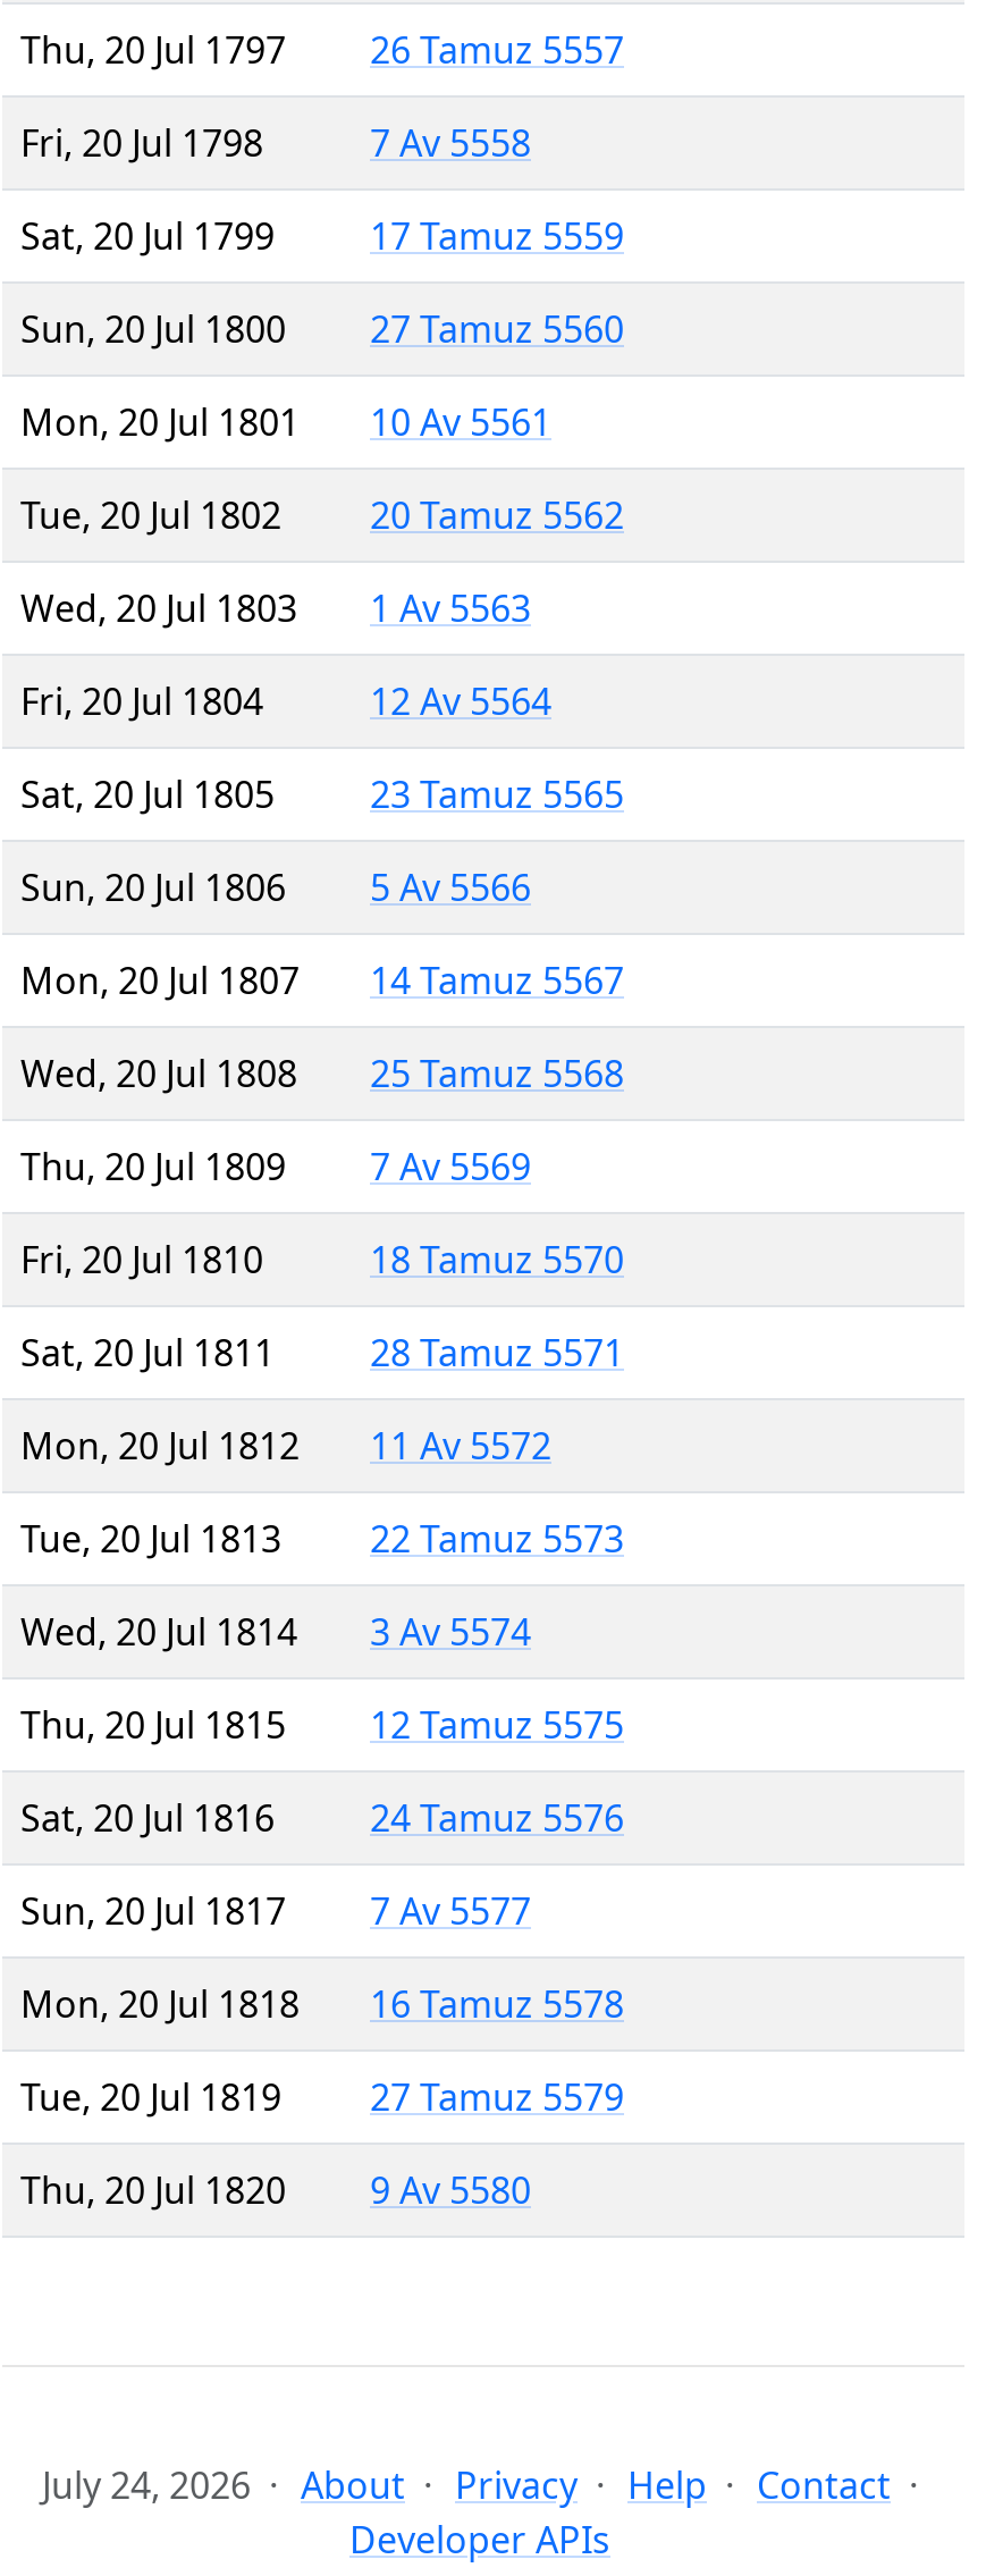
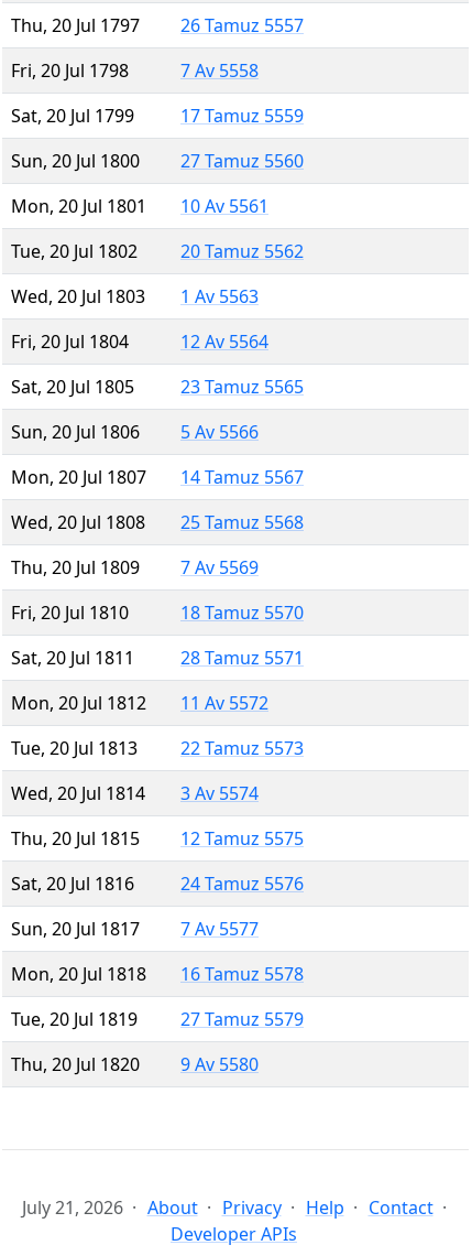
- July 24, 2026 About Privacy Help Contact
+ July 21, 2026 About Privacy Help Contact
